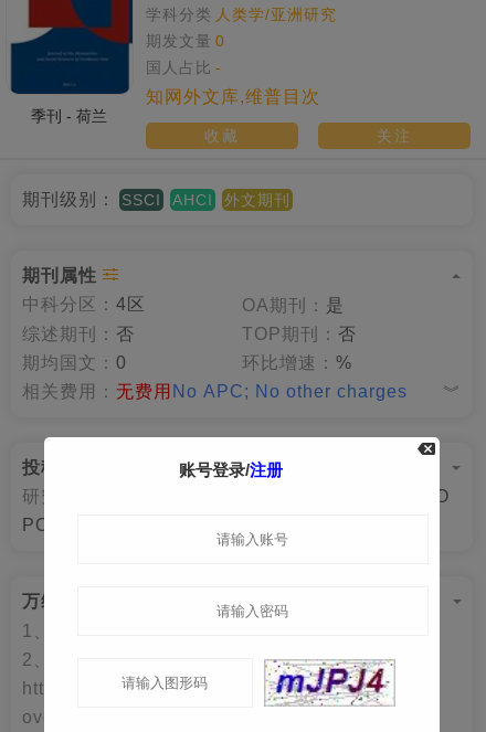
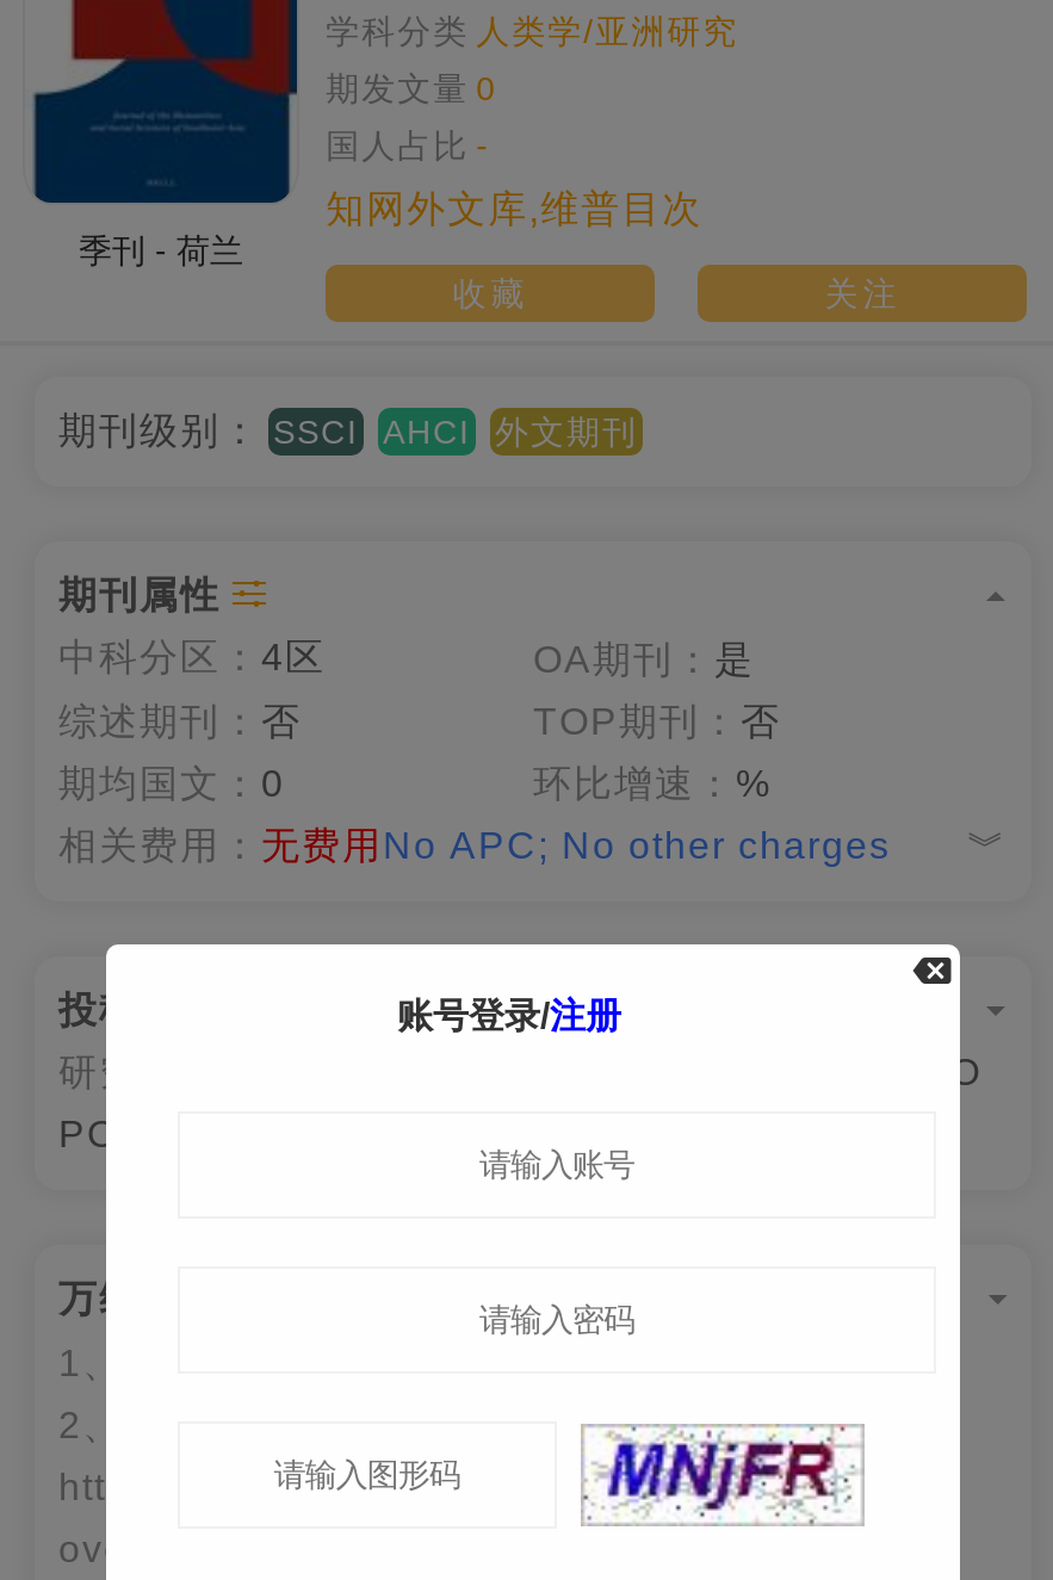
- [image]
+ [image]
